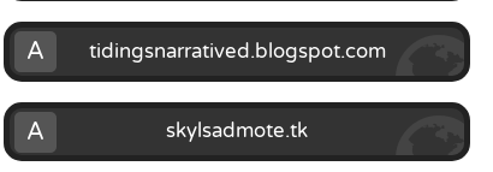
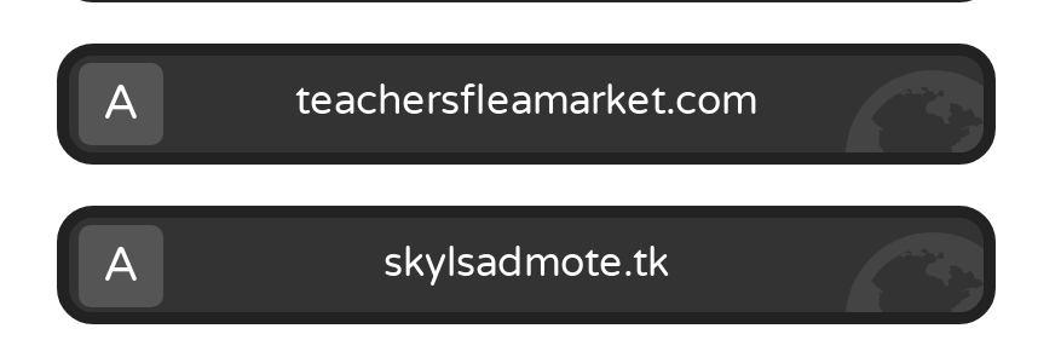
- tidingsnarratived.blogspot.com
+ teachersfleamarket.com
